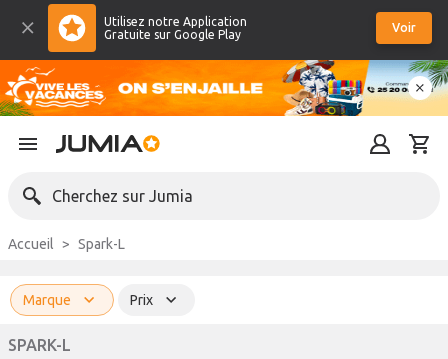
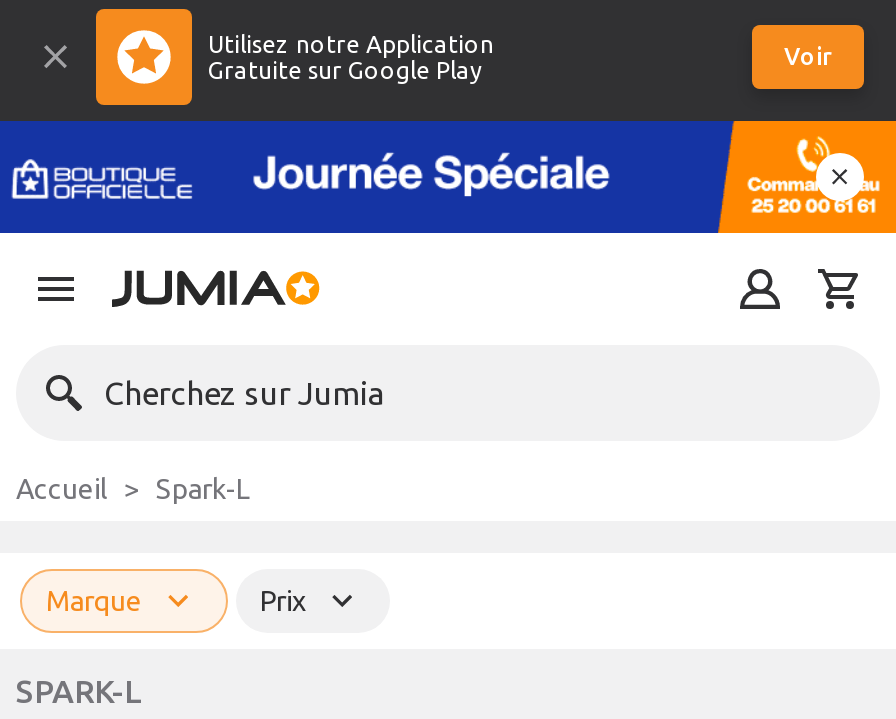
- [image]
+ [image]
